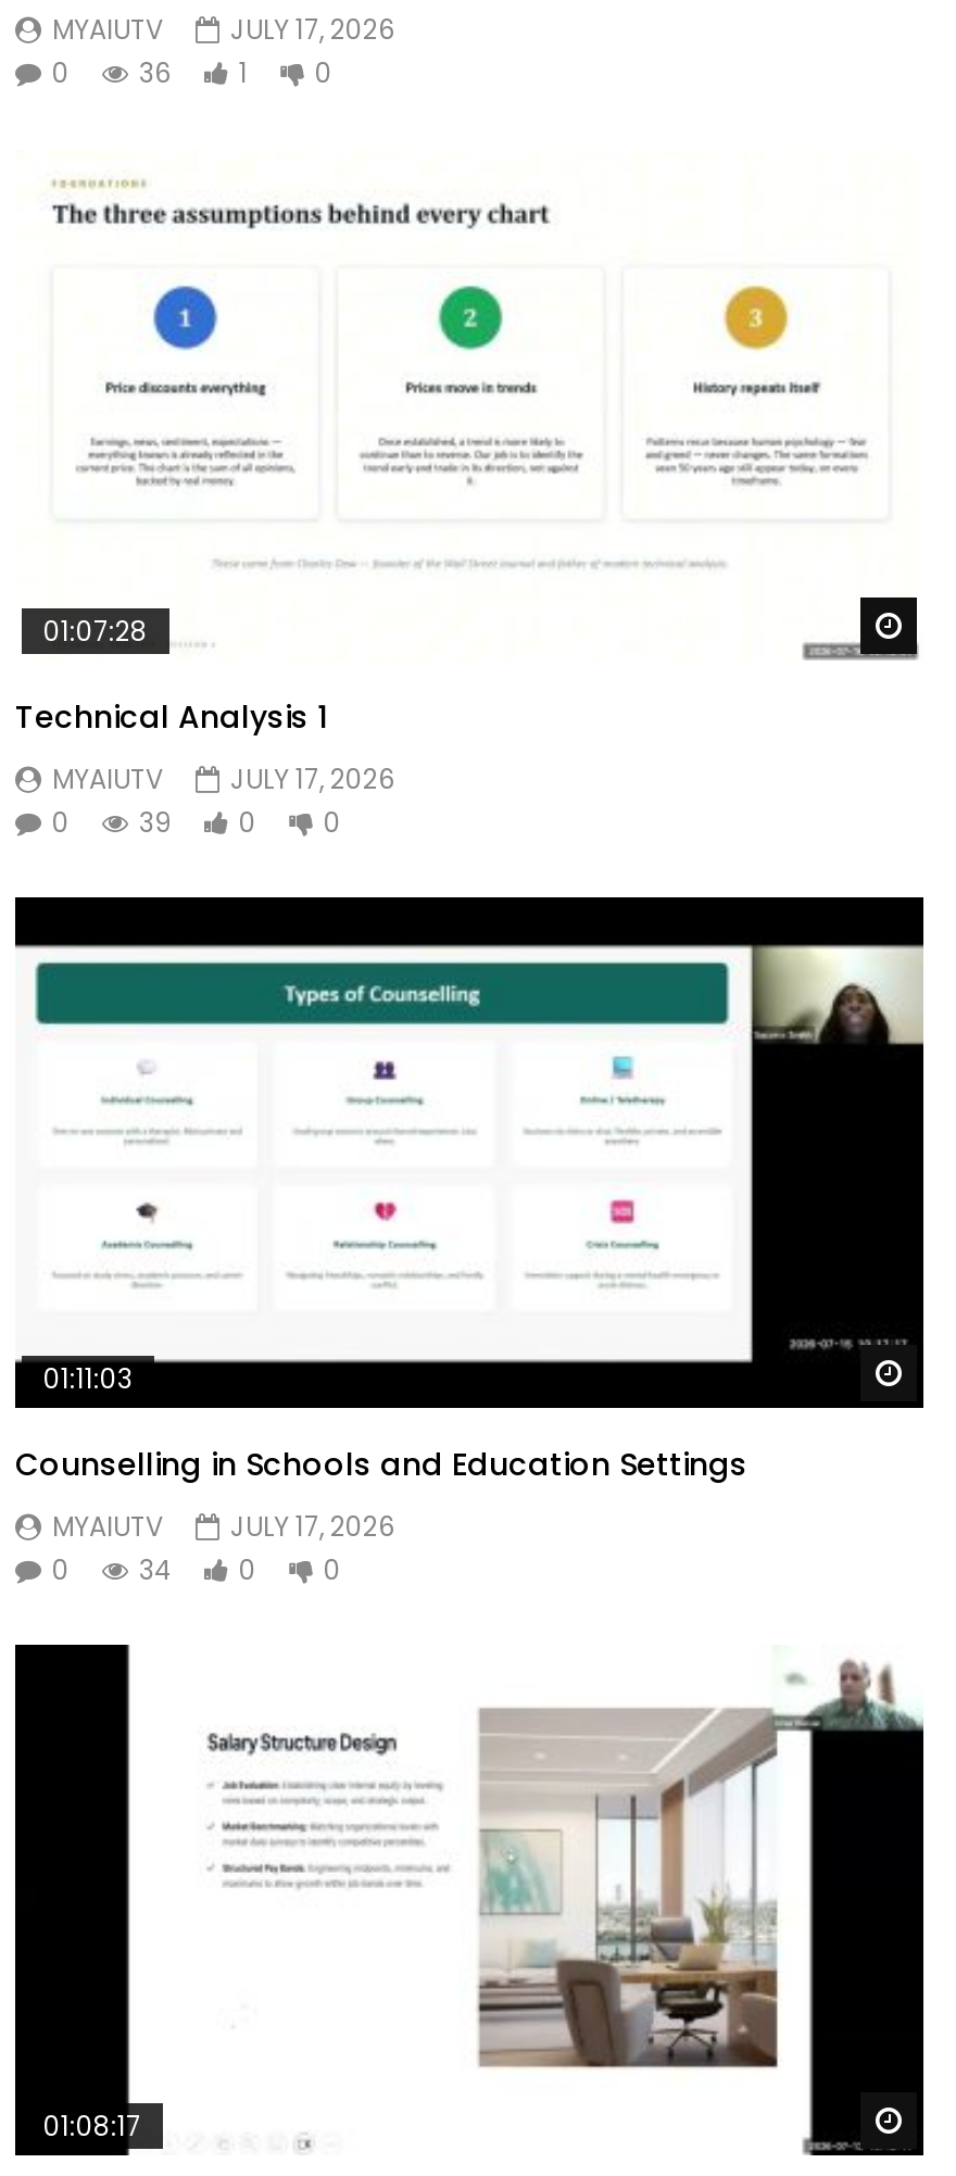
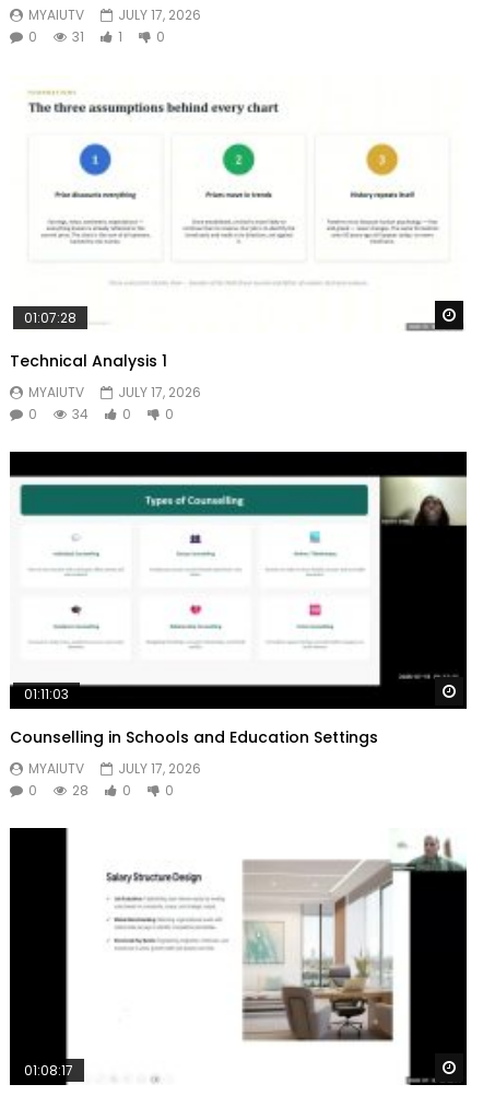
- 0 36 1 0
+ 0 31 1 0

- 0 39 0 0
+ 0 34 0 0

- 0 34 0 0
+ 0 28 0 0
